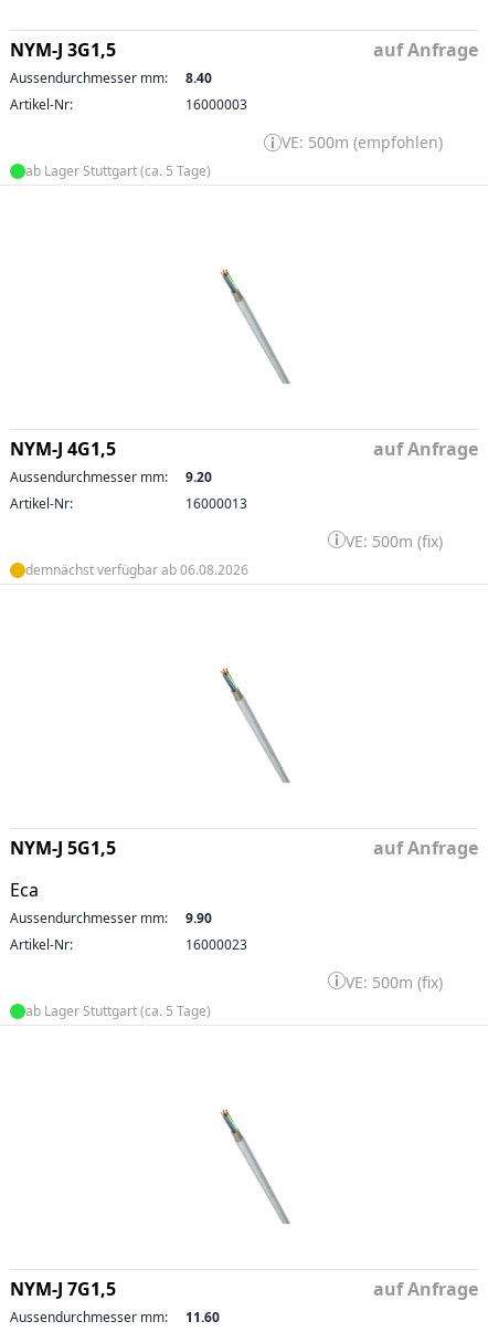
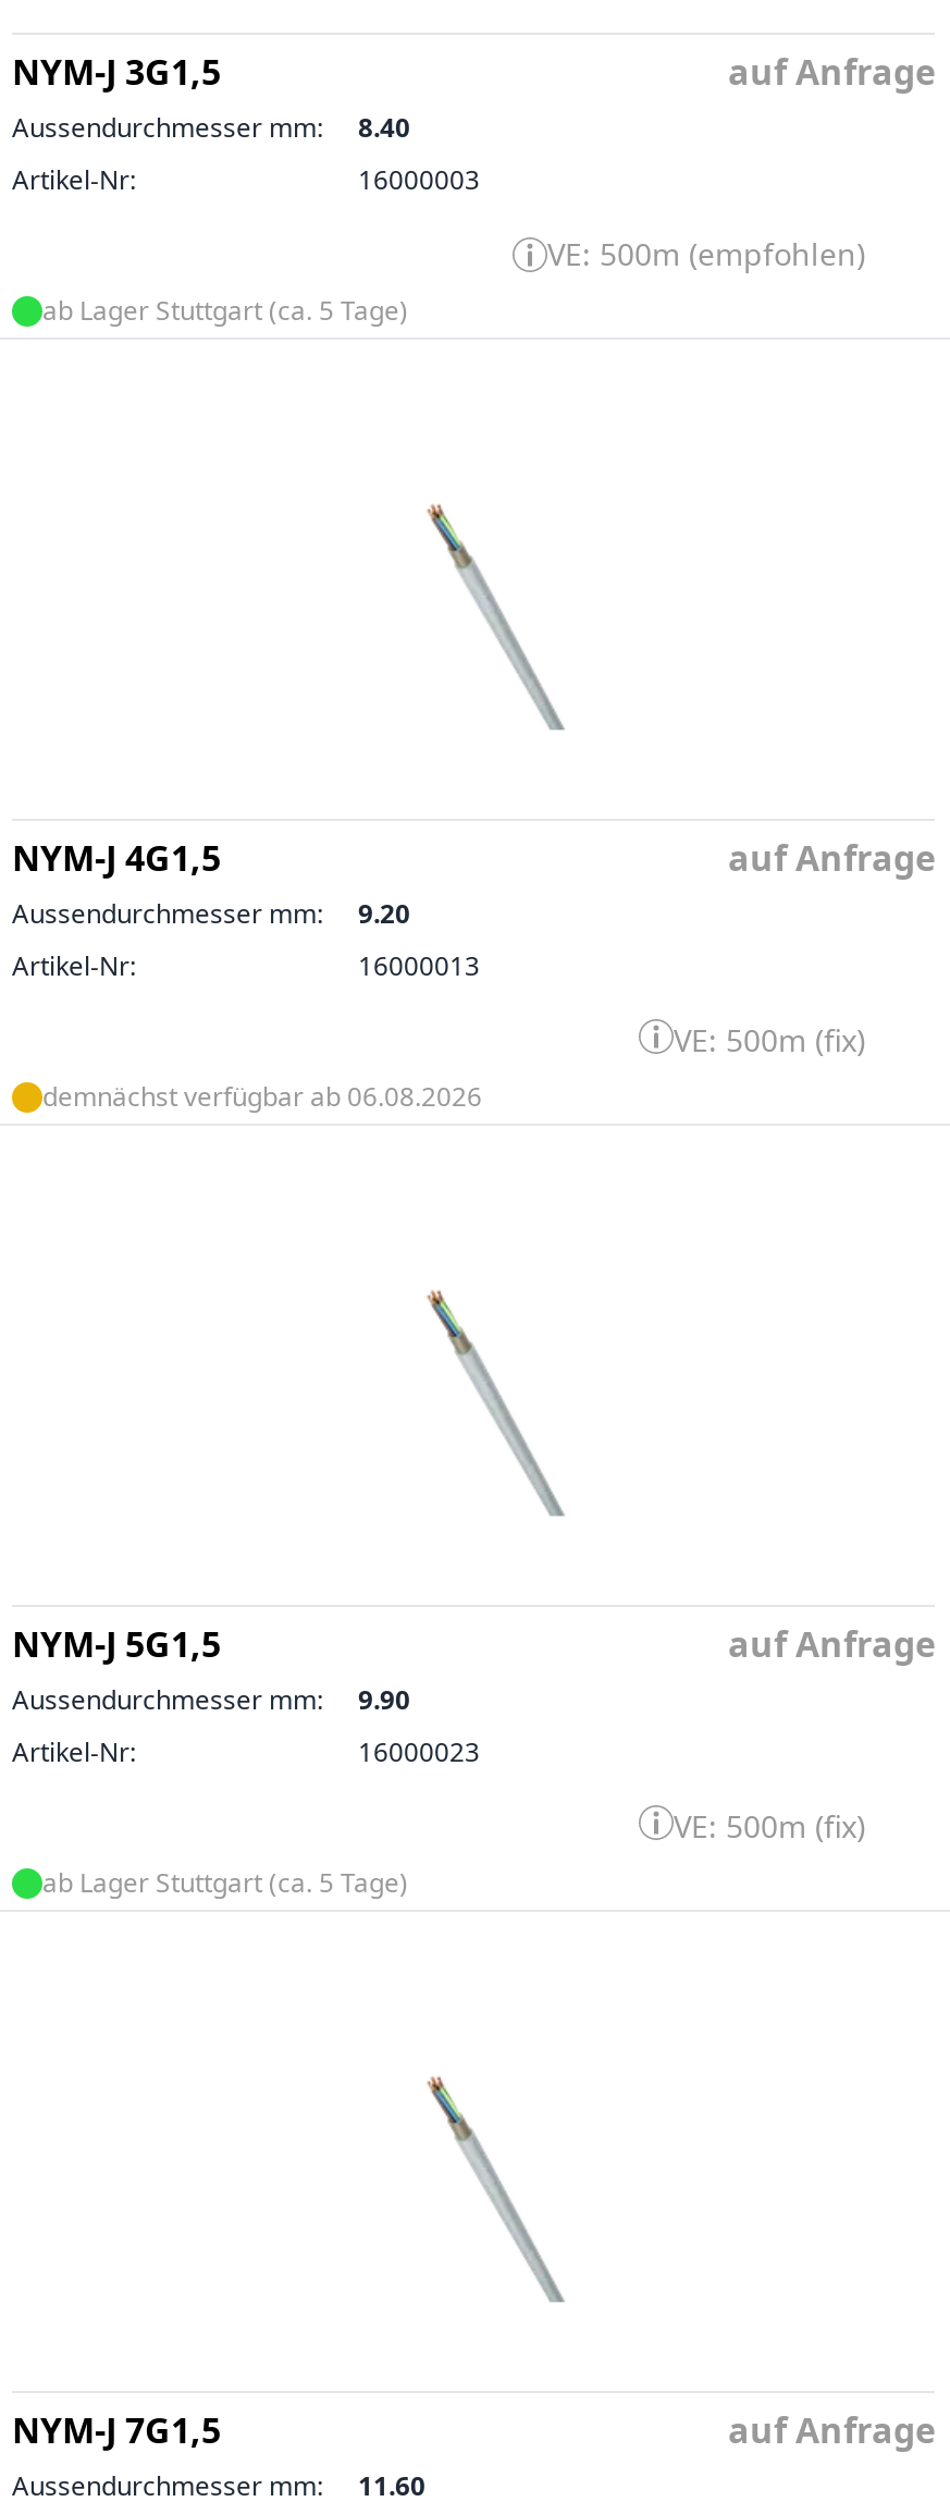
- Eca
